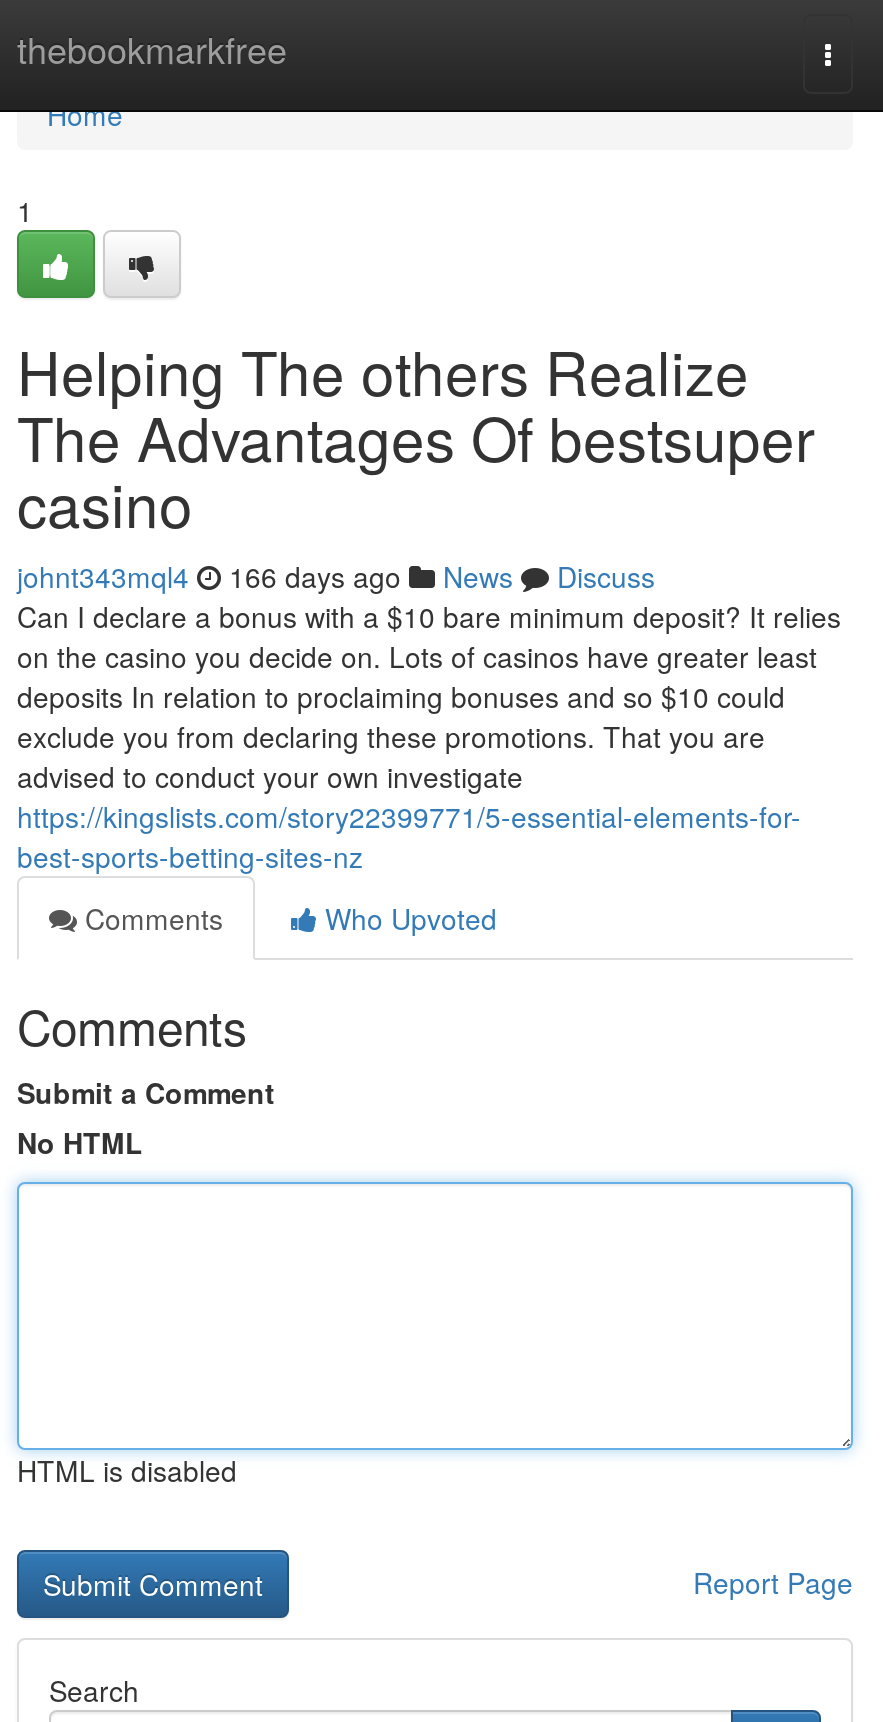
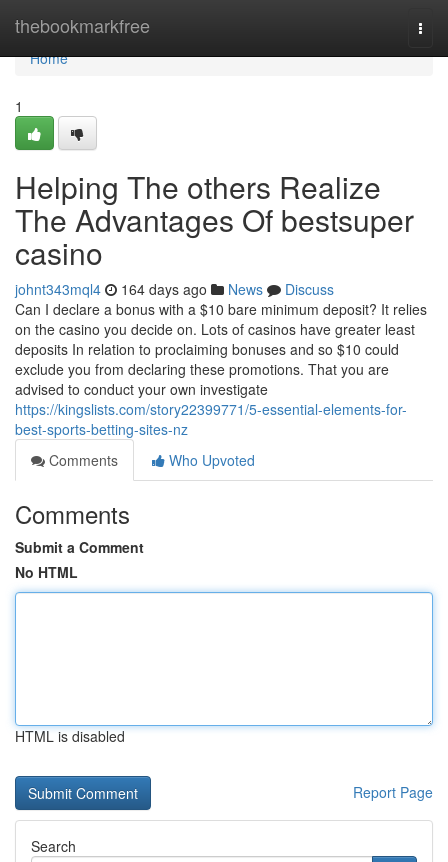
- johnt343mql4 166 days ago News Discuss
+ johnt343mql4 164 days ago News Discuss
